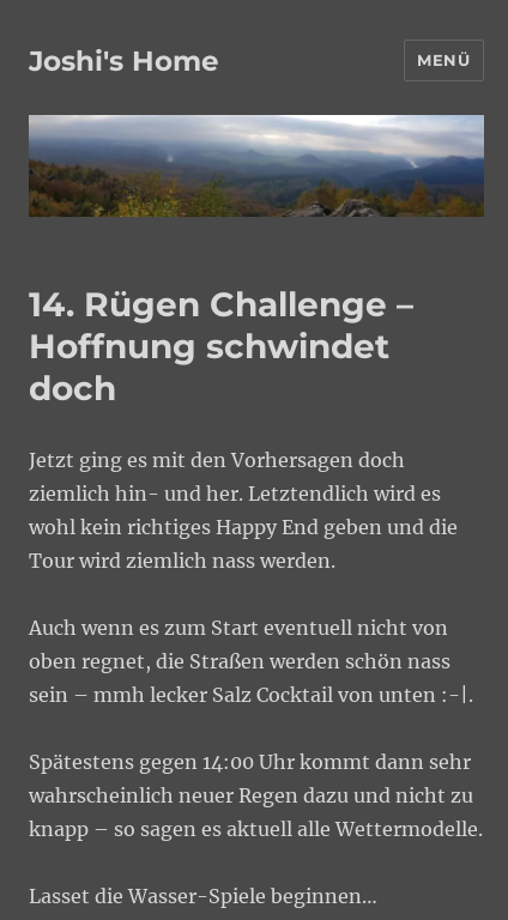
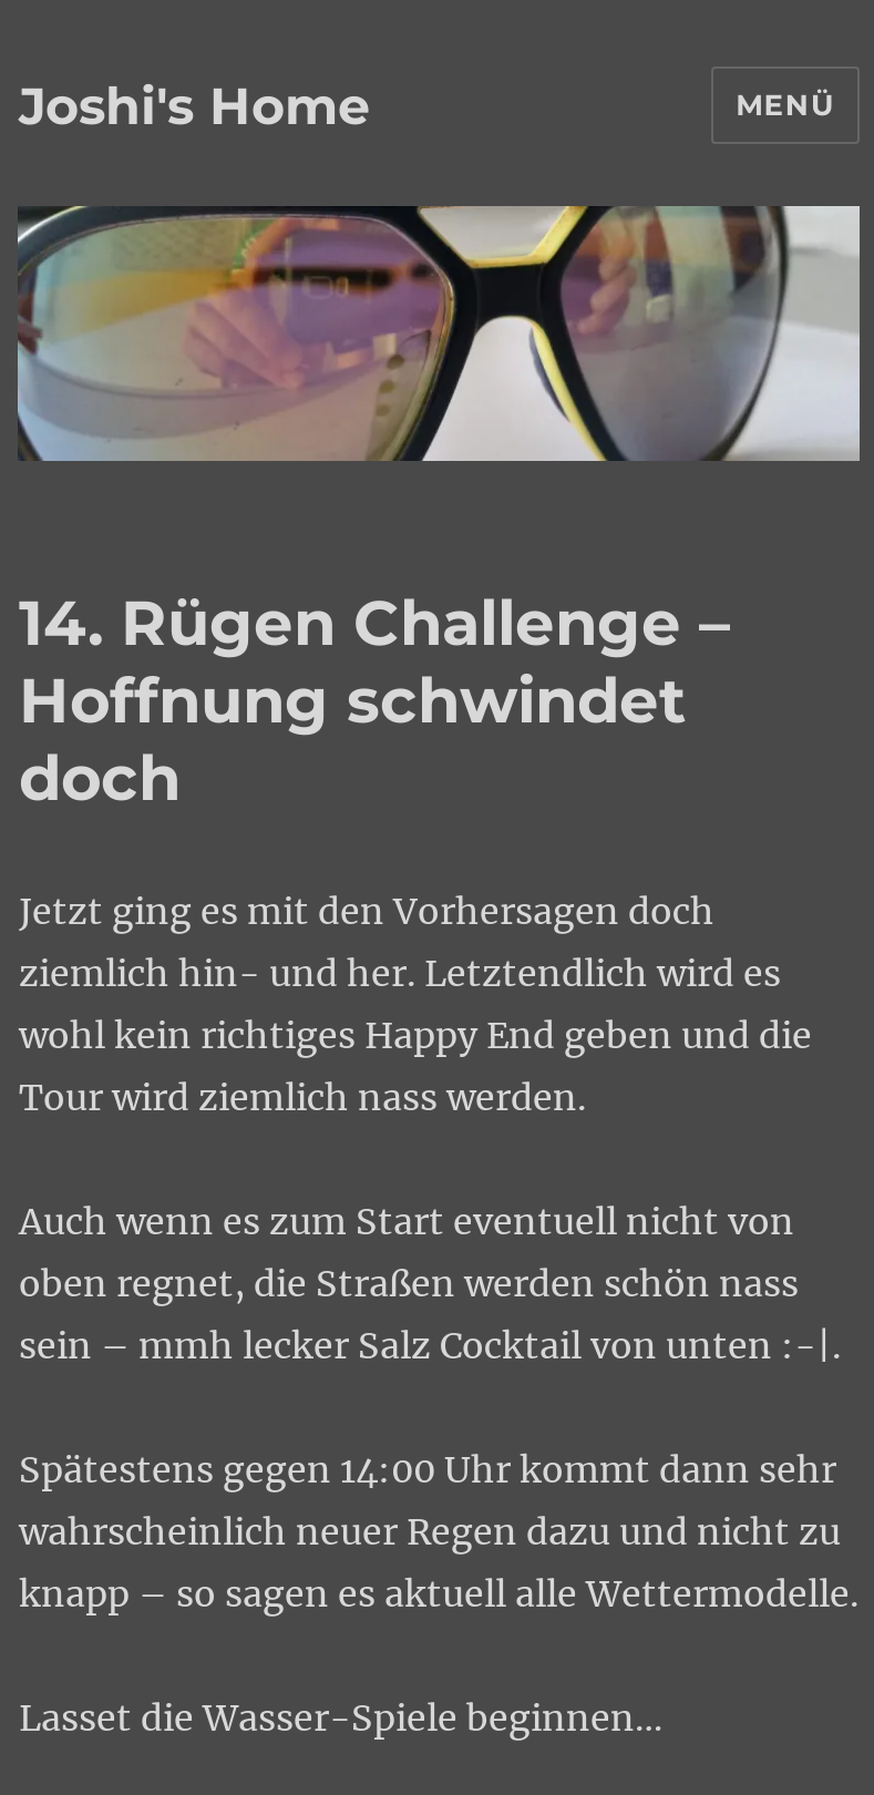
- [image]
+ [image]
